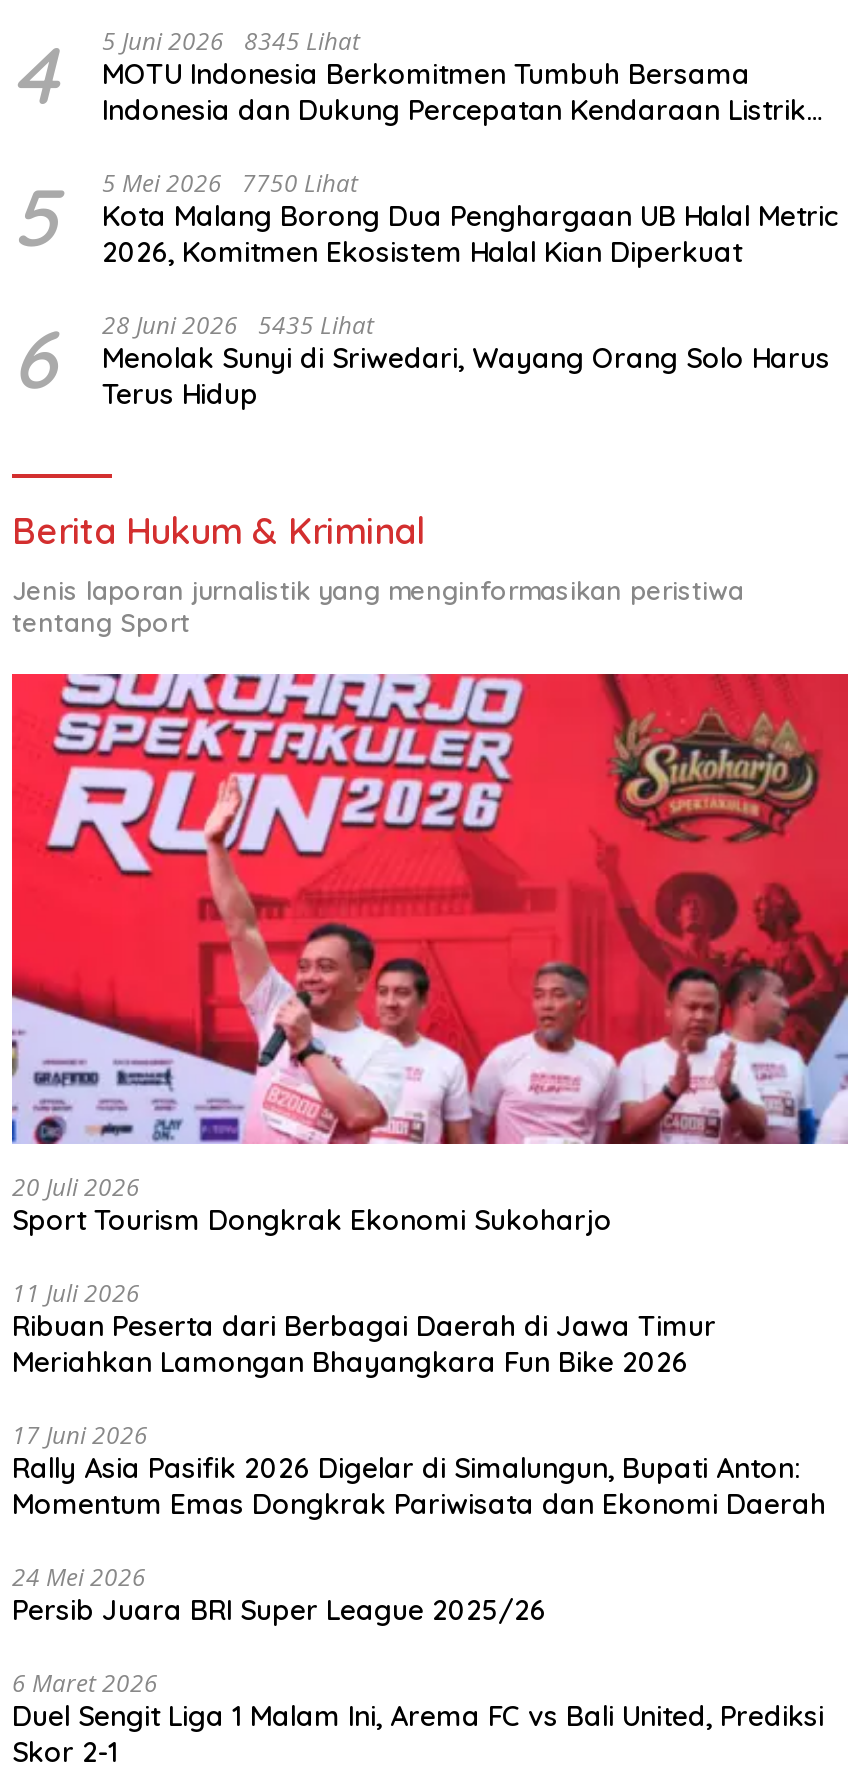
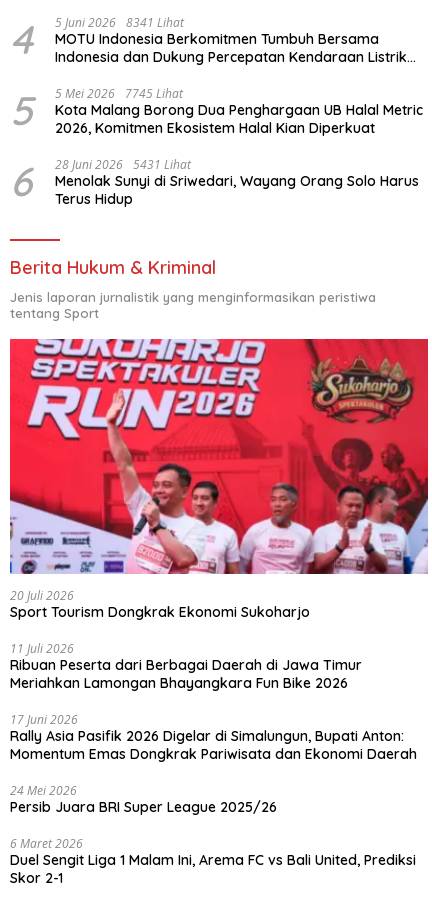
- 4 5 Juni 2026 8345 Lihat MOTU Indonesia Berkomitmen Tumbuh Bersama Indonesia dan Dukung Percepatan Kendaraan Listrik
+ 4 5 Juni 2026 8341 Lihat MOTU Indonesia Berkomitmen Tumbuh Bersama Indonesia dan Dukung Percepatan Kendaraan Listrik

- 5 5 Mei 2026 7750 Lihat Kota Malang Borong Dua Penghargaan UB Halal Metric 2026, Komitmen Ekosistem Halal Kian Diperkuat
+ 5 5 Mei 2026 7745 Lihat Kota Malang Borong Dua Penghargaan UB Halal Metric 2026, Komitmen Ekosistem Halal Kian Diperkuat

- 6 28 Juni 2026 5435 Lihat Menolak Sunyi di Sriwedari, Wayang Orang Solo Harus Terus Hidup
+ 6 28 Juni 2026 5431 Lihat Menolak Sunyi di Sriwedari, Wayang Orang Solo Harus Terus Hidup
